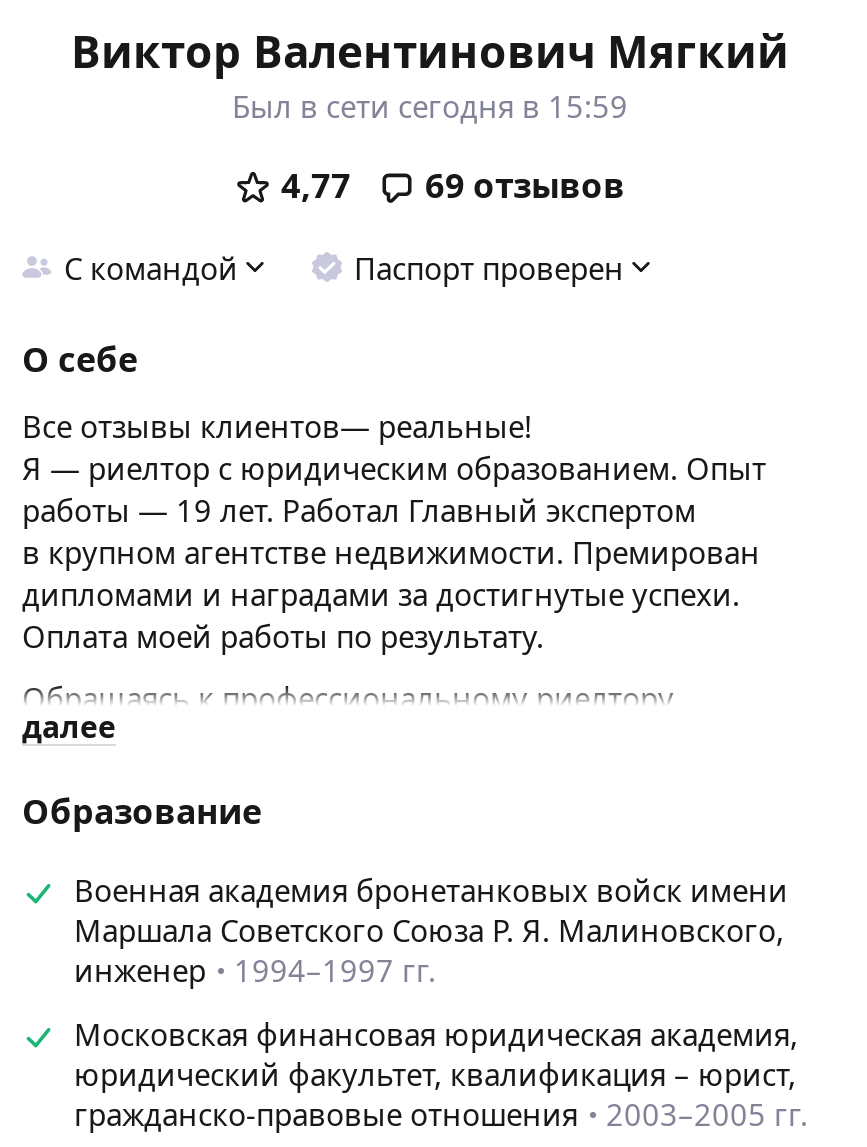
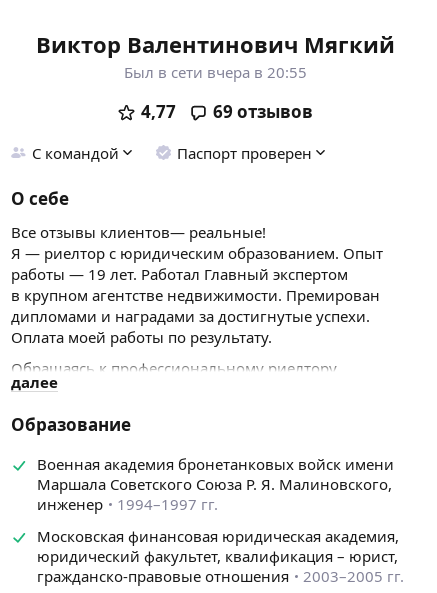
- Был в сети сегодня в 15:59
+ Был в сети вчера в 20:55
